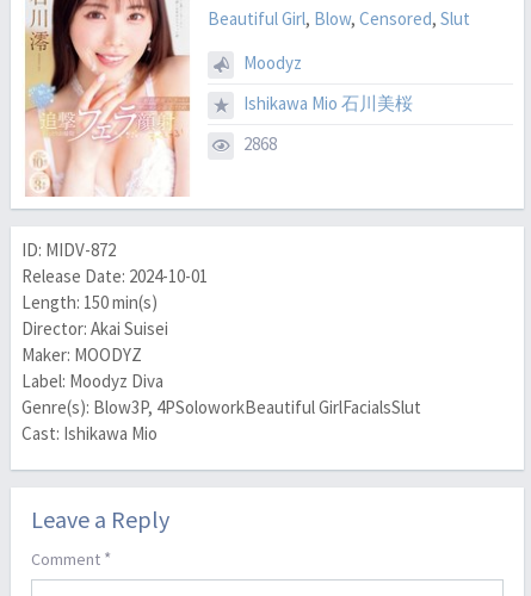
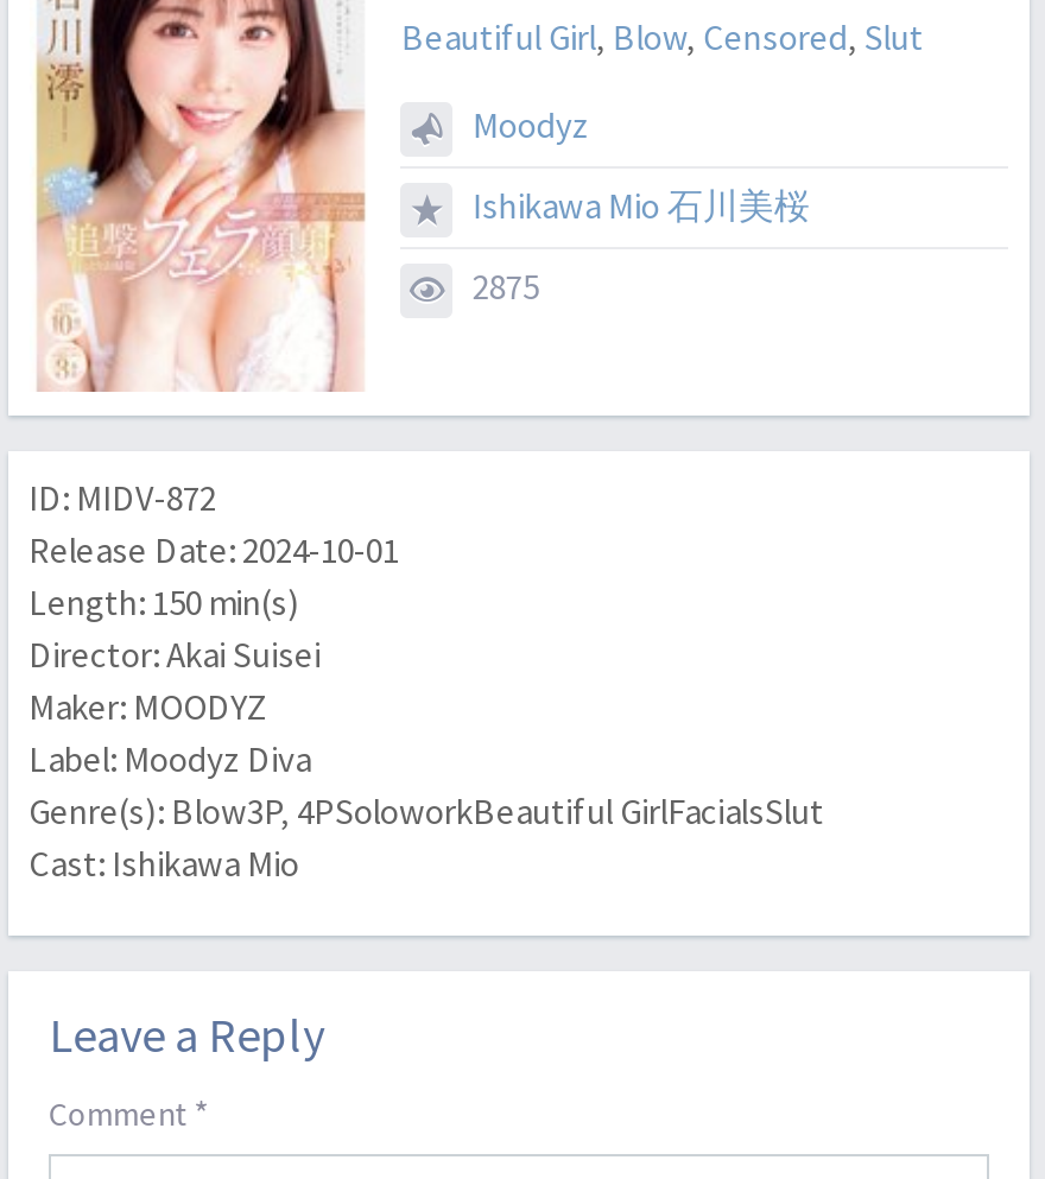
- 2868
+ 2875
